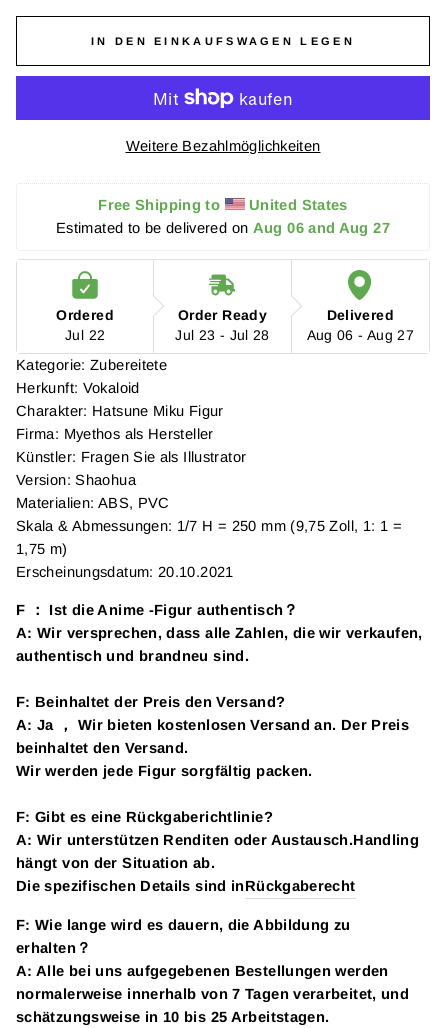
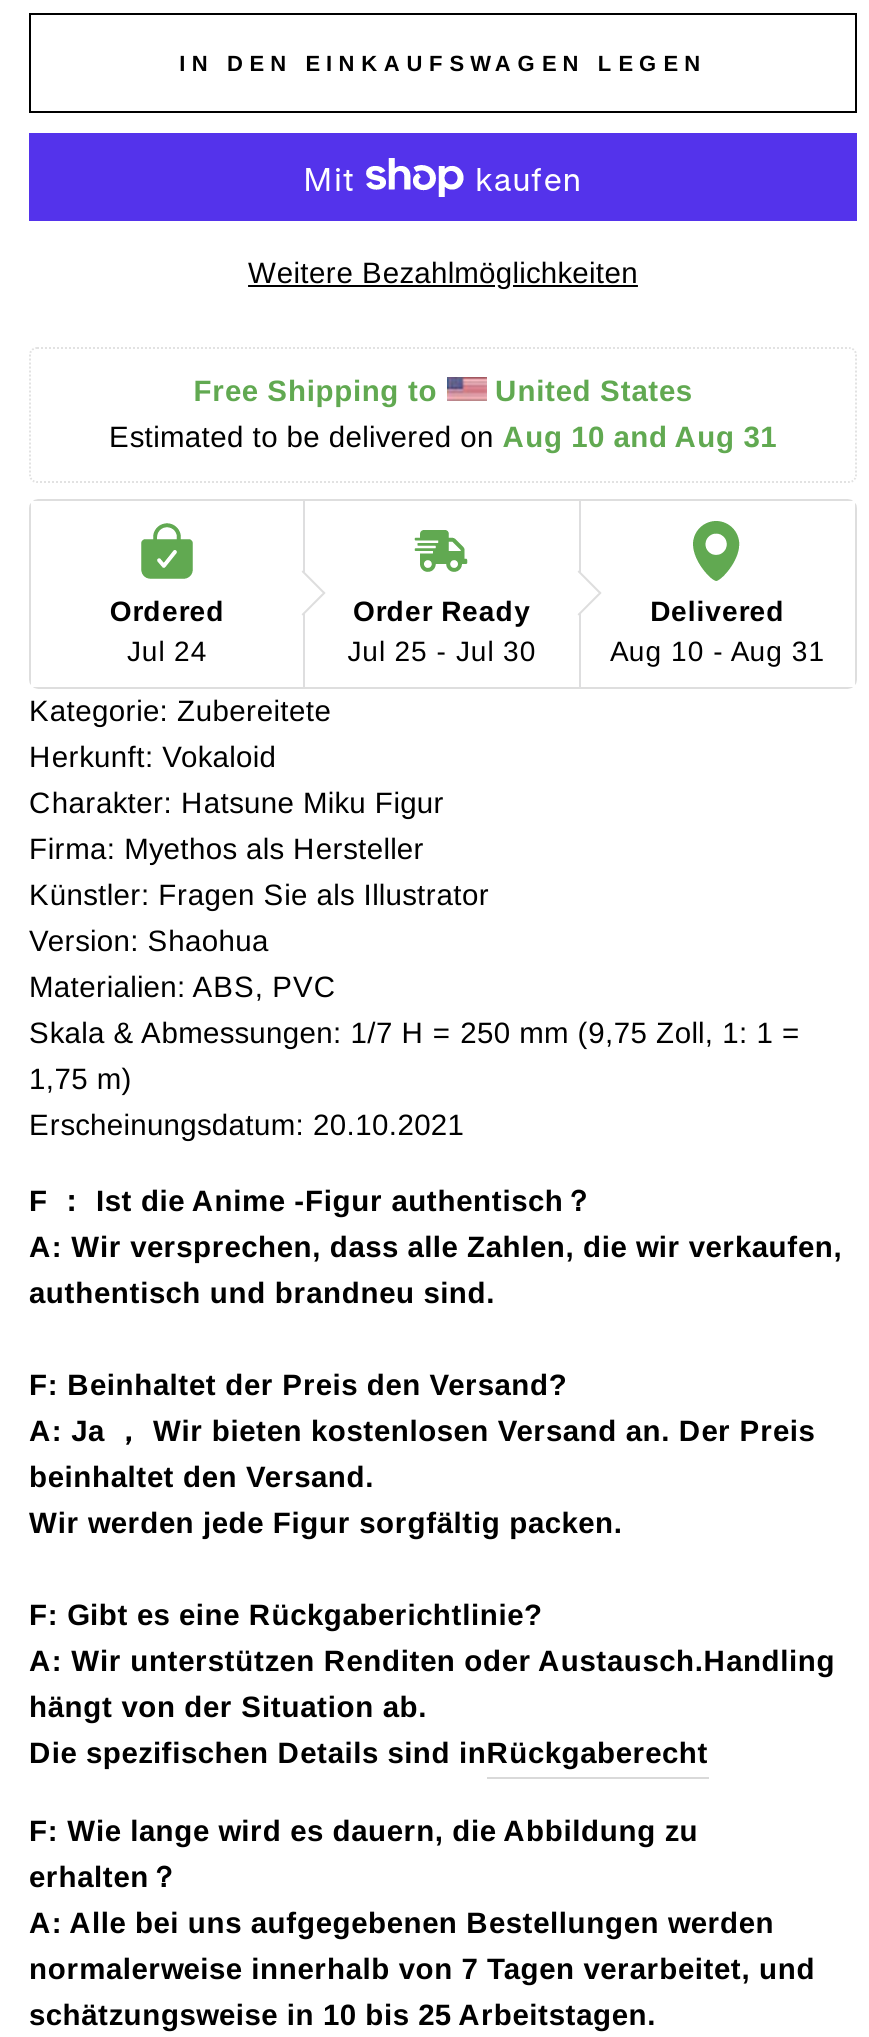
- Estimated to be delivered on Aug 06 and Aug 27
+ Estimated to be delivered on Aug 10 and Aug 31

- Jul 22
+ Jul 24

- Jul 23 - Jul 28
+ Jul 25 - Jul 30

- Aug 06 - Aug 27
+ Aug 10 - Aug 31
